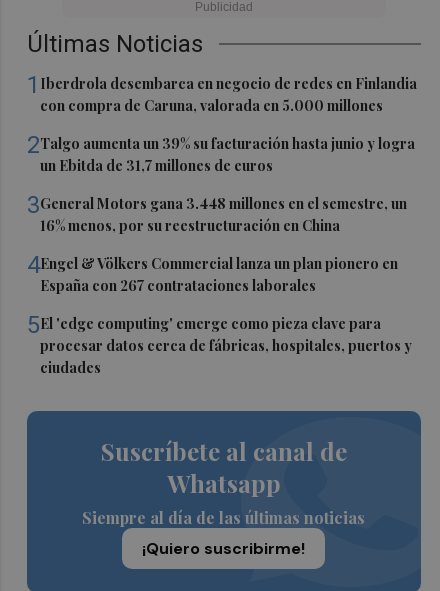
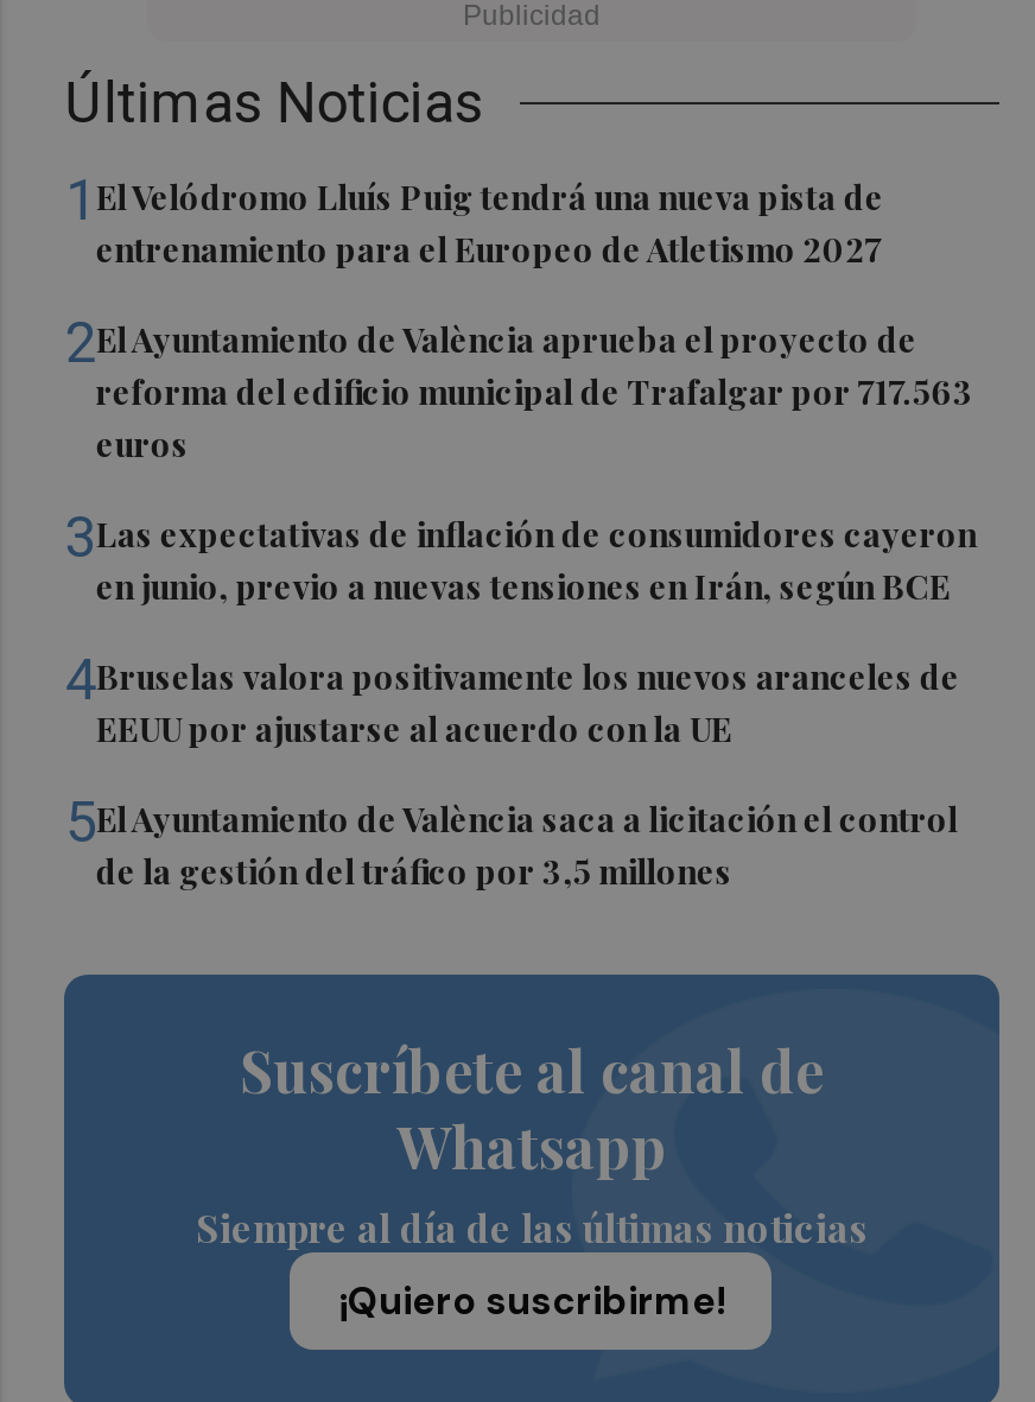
- 1 Iberdrola desembarca en negocio de redes en Finlandia
- con compra de Caruna, valorada en 5.000 millones
+ 1 El Velódromo Lluís Puig tendrá una nueva pista de
+ entrenamiento para el Europeo de Atletismo 2027

- 2Talgo aumenta un 39% su facturación hasta junio y logra
- un Ebitda de 31,7 millones de euros
+ 2El Ayuntamiento de València aprueba el proyecto de
+ reforma del edificio municipal de Trafalgar por 717.563
+ euros

- 3General Motors gana 3.448 millones en el semestre, un
- 16% menos, por su reestructuración en China
+ 3Las expectativas de inflación de consumidores cayeron
+ en junio, previo a nuevas tensiones en Irán, según BCE

- 4Engel & Völkers Commercial lanza un plan pionero en
- España con 267 contrataciones laborales
+ 4Bruselas valora positivamente los nuevos aranceles de
+ EEUU por ajustarse al acuerdo con la UE

- 5El 'edge computing' emerge como pieza clave para
- procesar datos cerca de fábricas, hospitales, puertos y
- ciudades
+ 5El Ayuntamiento de València saca a licitación el control
+ de la gestión del tráfico por 3,5 millones
